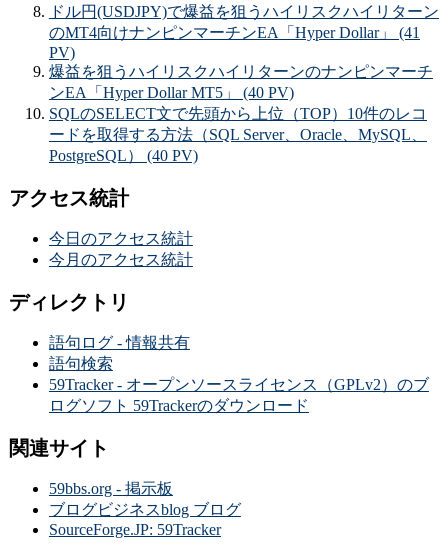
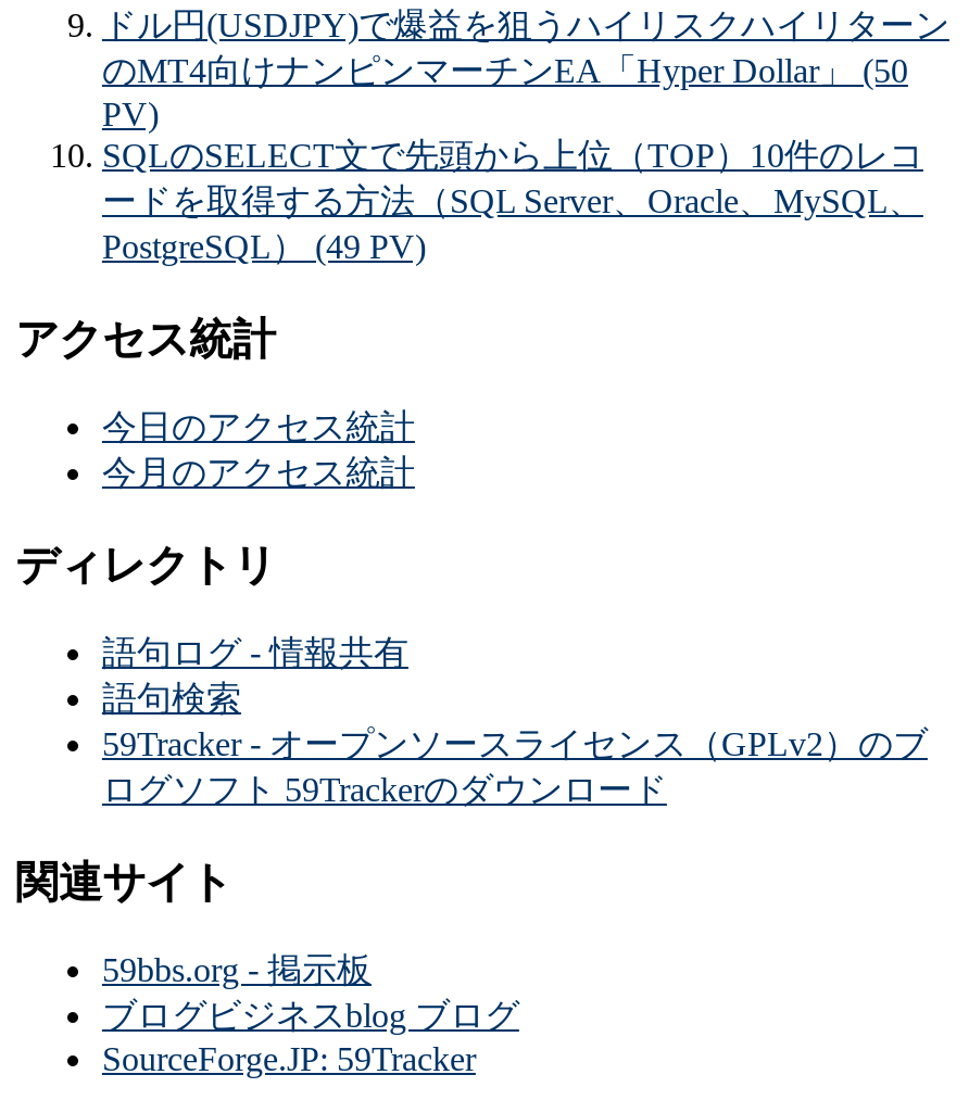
- のMT4向けナンピンマーチンEA「Hyper Dollar」 (41
+ のMT4向けナンピンマーチンEA「Hyper Dollar」 (50

- 爆益を狙うハイリスクハイリターンのナンピンマーチ
- ンEA「Hyper Dollar MT5」 (40 PV)

- PostgreSQL） (40 PV)
+ PostgreSQL） (49 PV)
